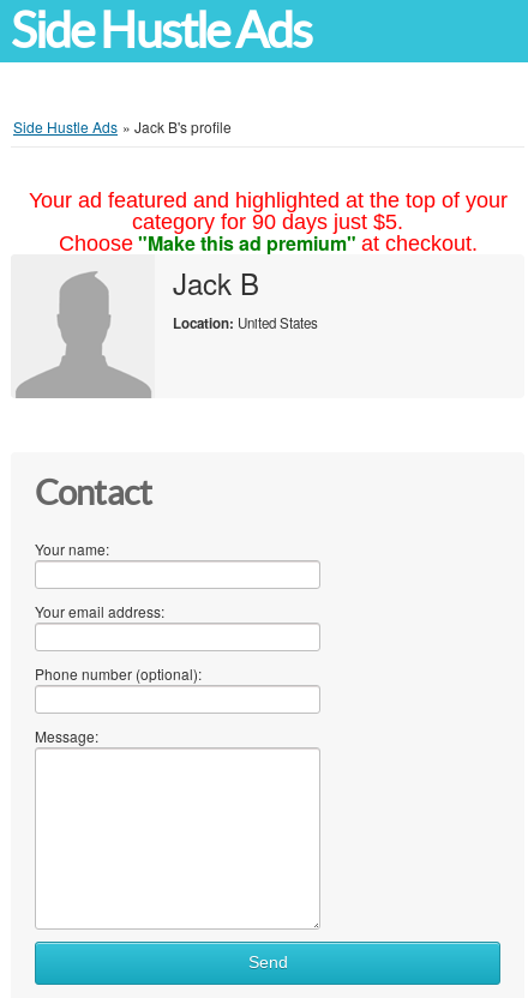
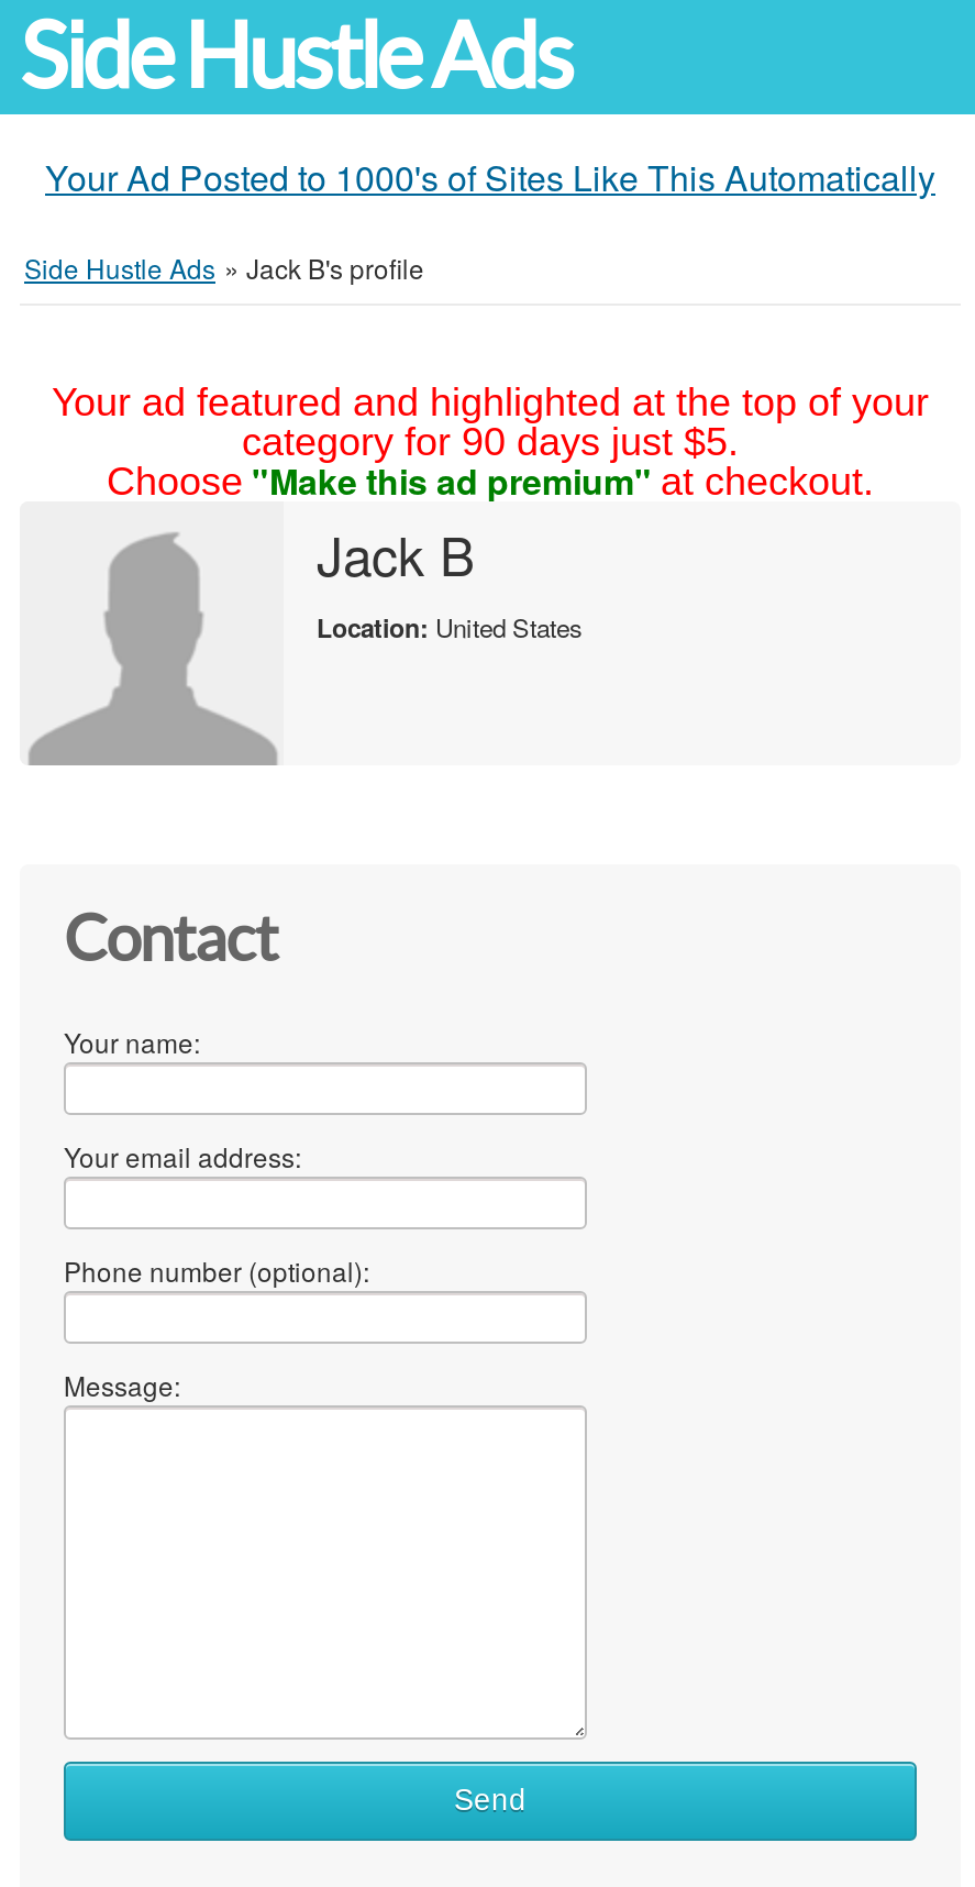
+ Your Ad Posted to 1000's of Sites Like This Automatically
